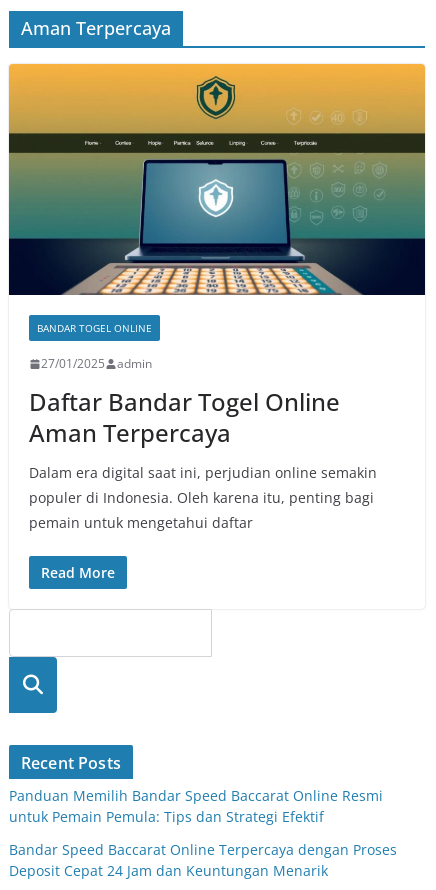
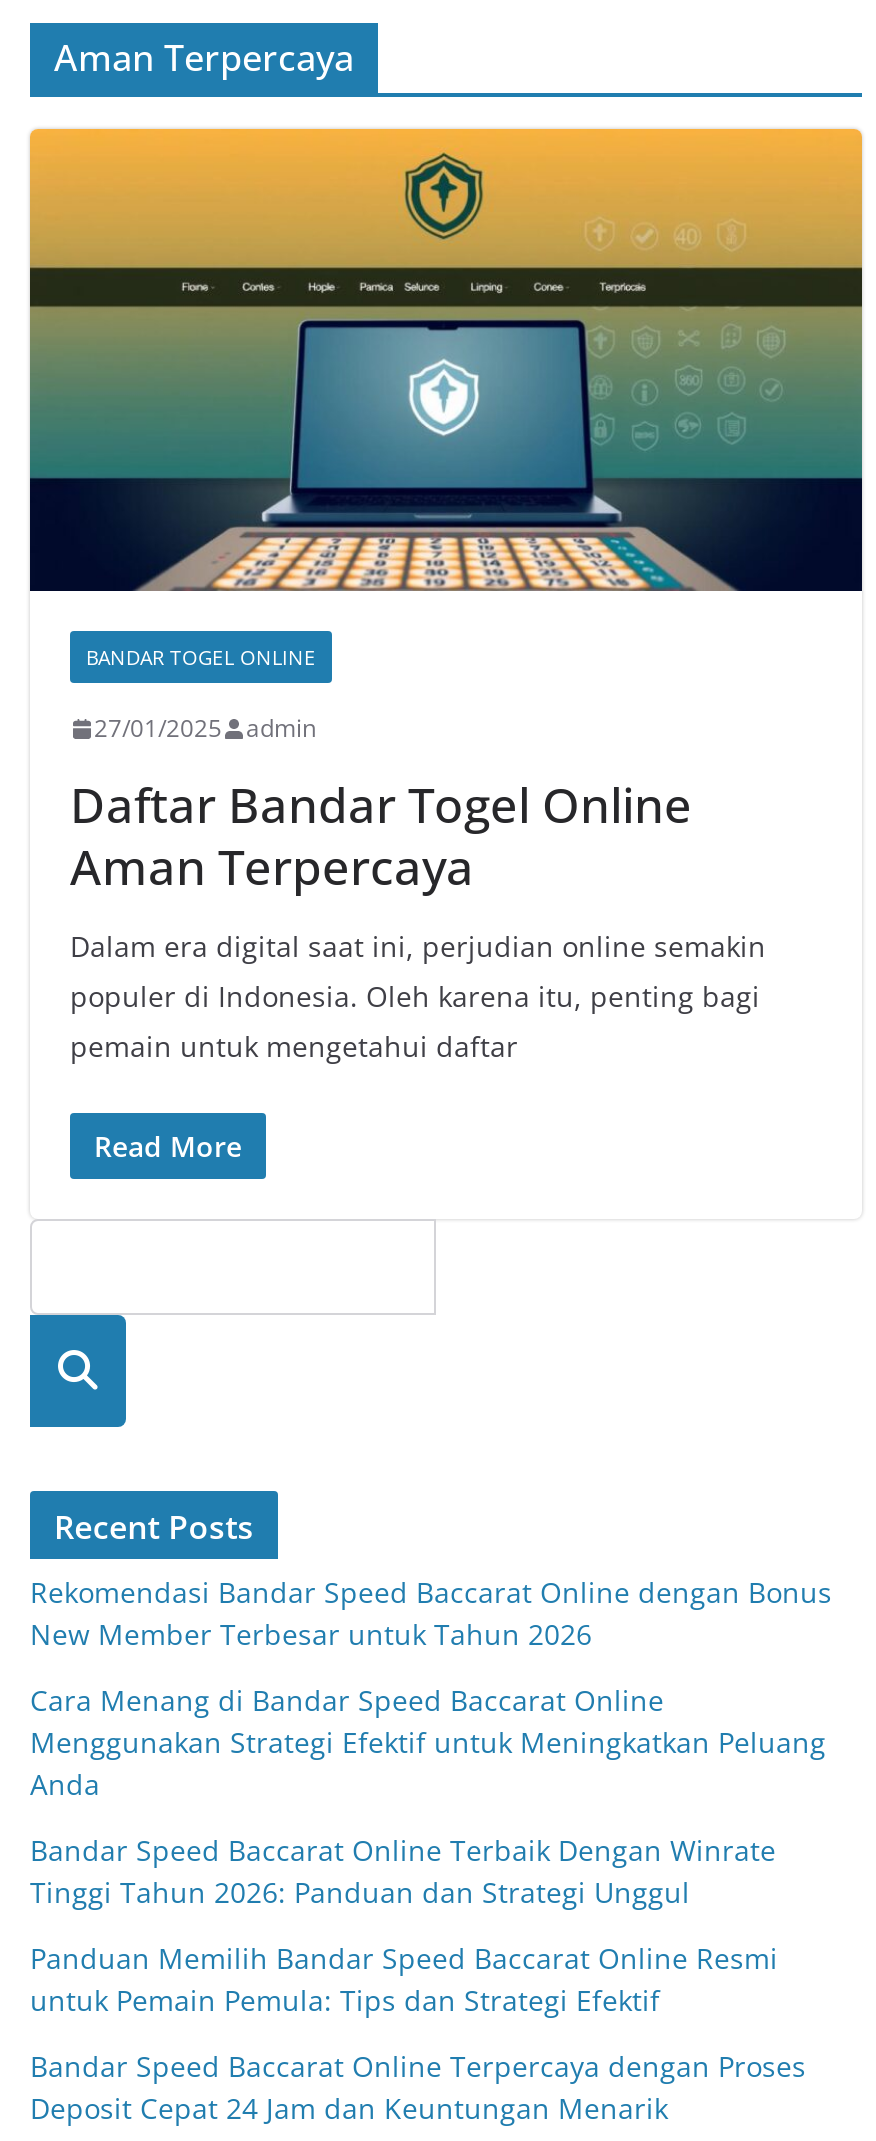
+ Rekomendasi Bandar Speed Baccarat Online dengan Bonus
+ New Member Terbesar untuk Tahun 2026
+ Cara Menang di Bandar Speed Baccarat Online
+ Menggunakan Strategi Efektif untuk Meningkatkan Peluang
+ Anda
+ Bandar Speed Baccarat Online Terbaik Dengan Winrate
+ Tinggi Tahun 2026: Panduan dan Strategi Unggul
